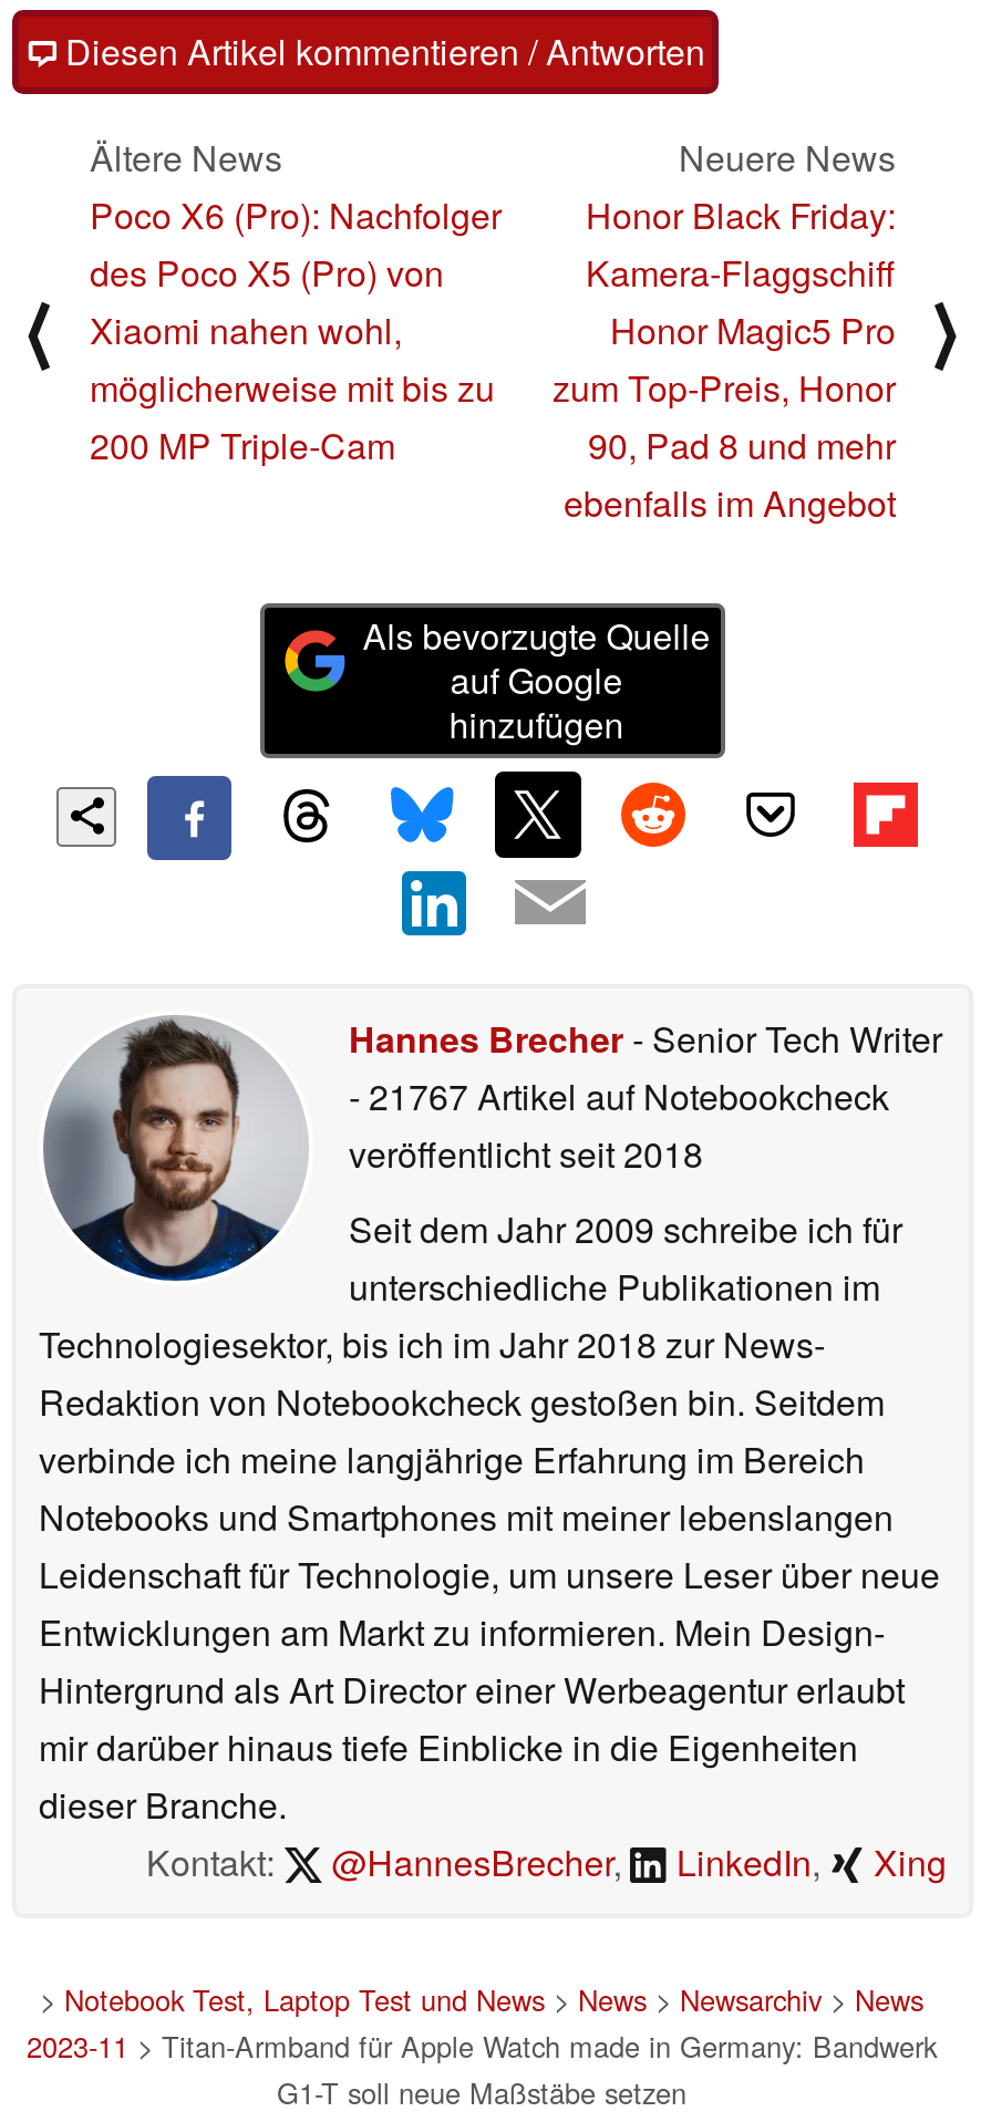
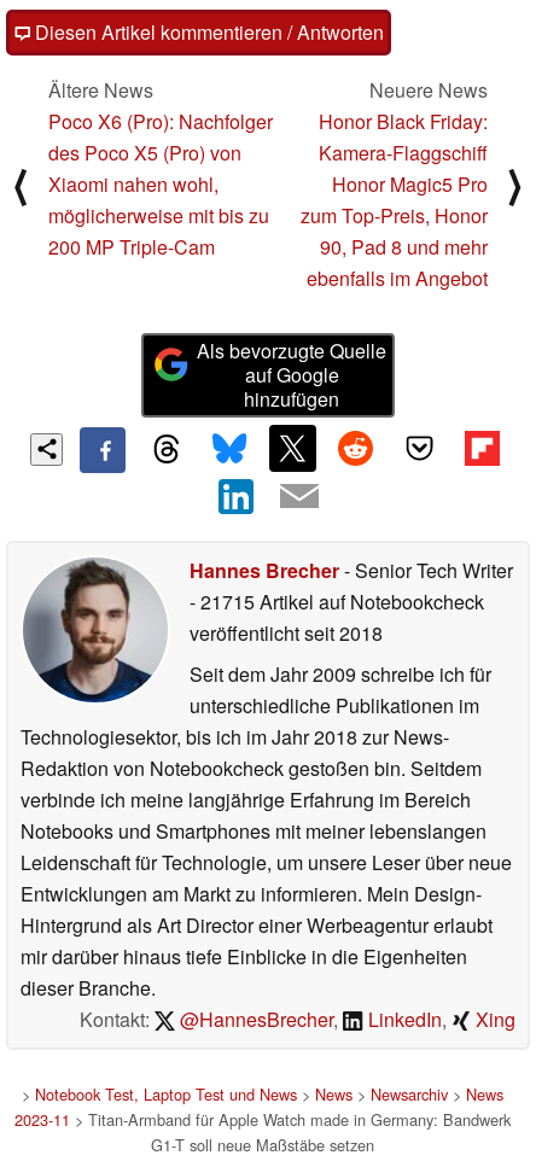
- - 21767 Artikel auf Notebookcheck
+ - 21715 Artikel auf Notebookcheck
